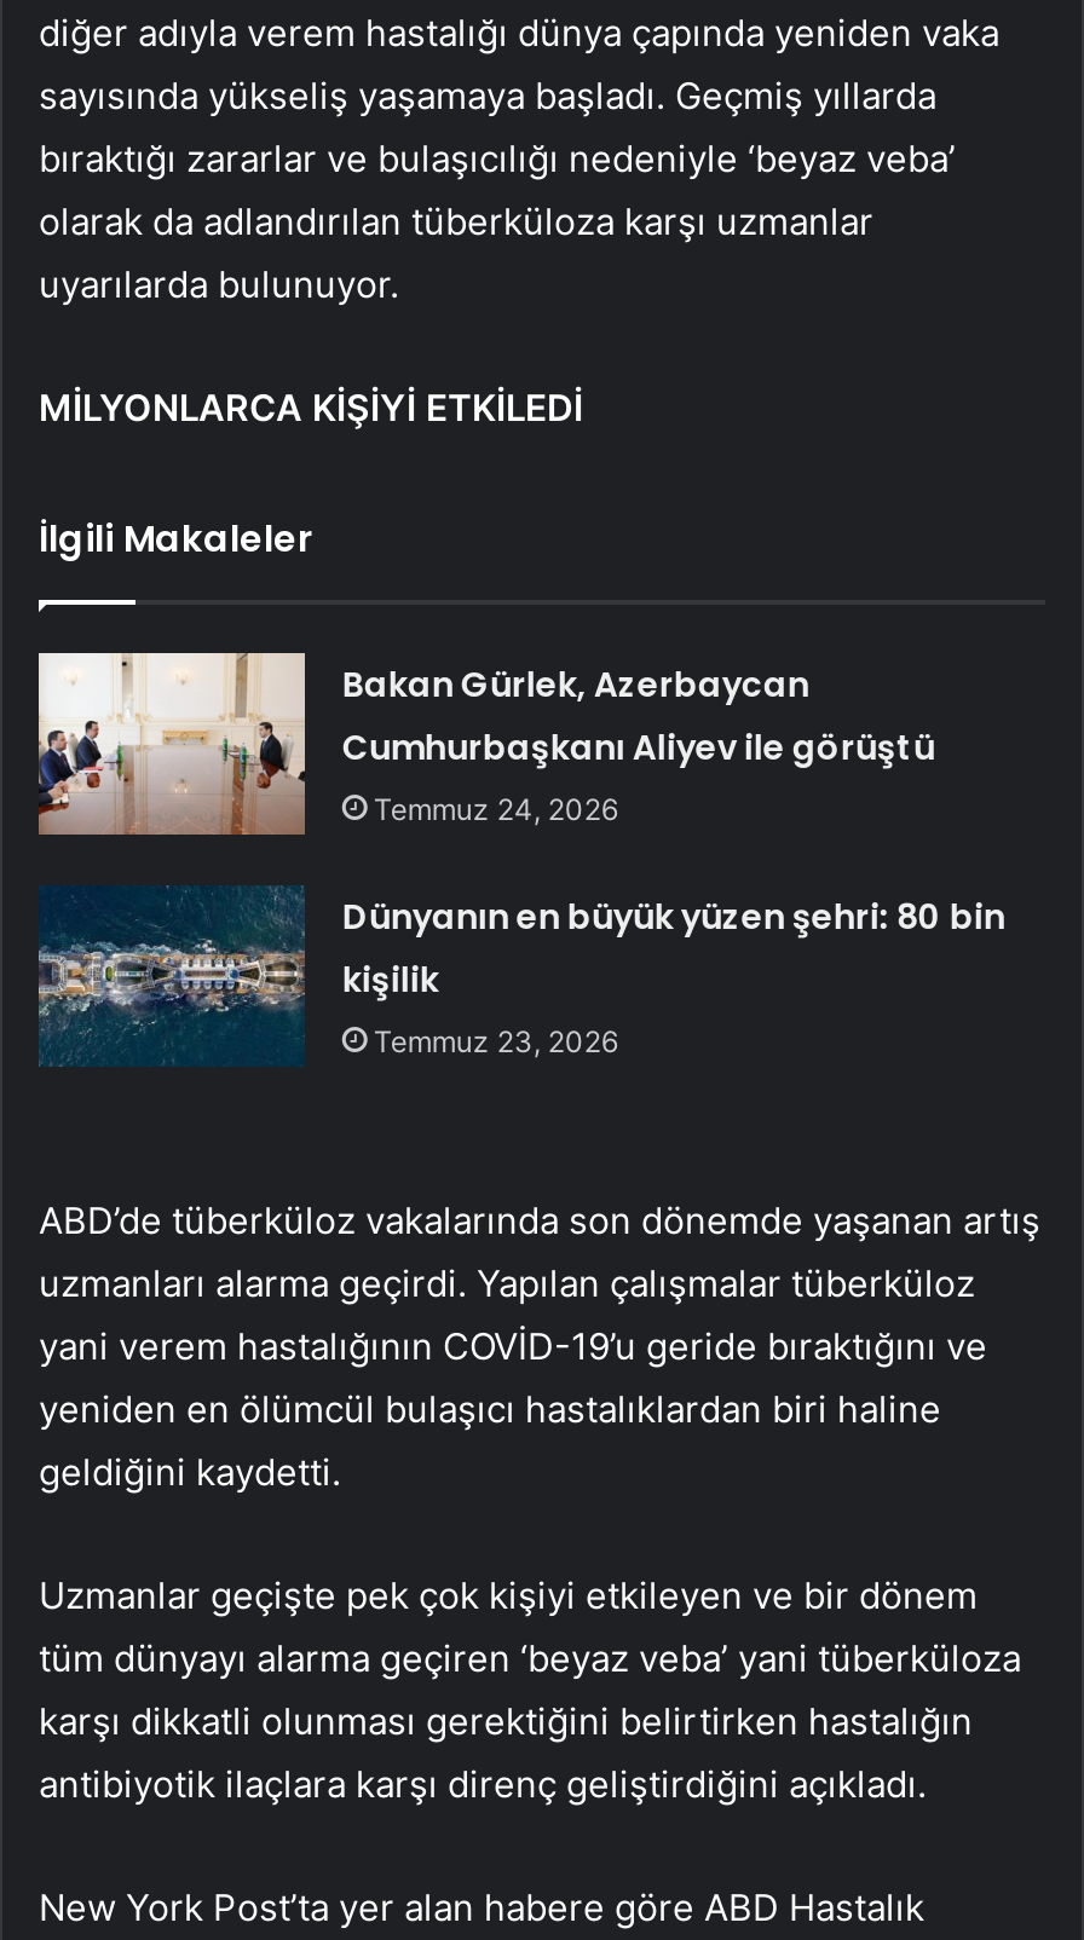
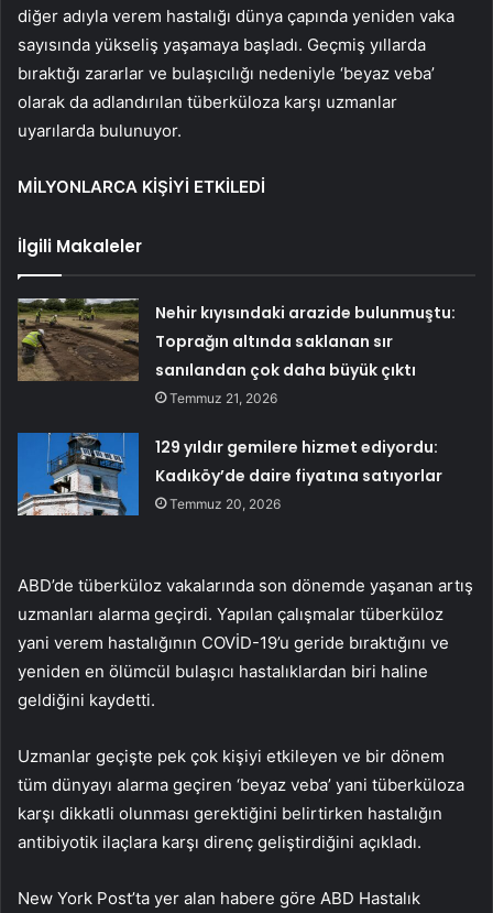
- [image]
- Bakan Gürlek, Azerbaycan
- Cumhurbaşkanı Aliyev ile görüştü
- Temmuz 24, 2026
+ [image]
+ Nehir kıyısındaki arazide bulunmuştu:
+ Toprağın altında saklanan sır
+ sanılandan çok daha büyük çıktı
+ Temmuz 21, 2026

- [image]
- Dünyanın en büyük yüzen şehri: 80 bin
- kişilik
- Temmuz 23, 2026
+ [image]
+ 129 yıldır gemilere hizmet ediyordu:
+ Kadıköy’de daire fiyatına satıyorlar
+ Temmuz 20, 2026
